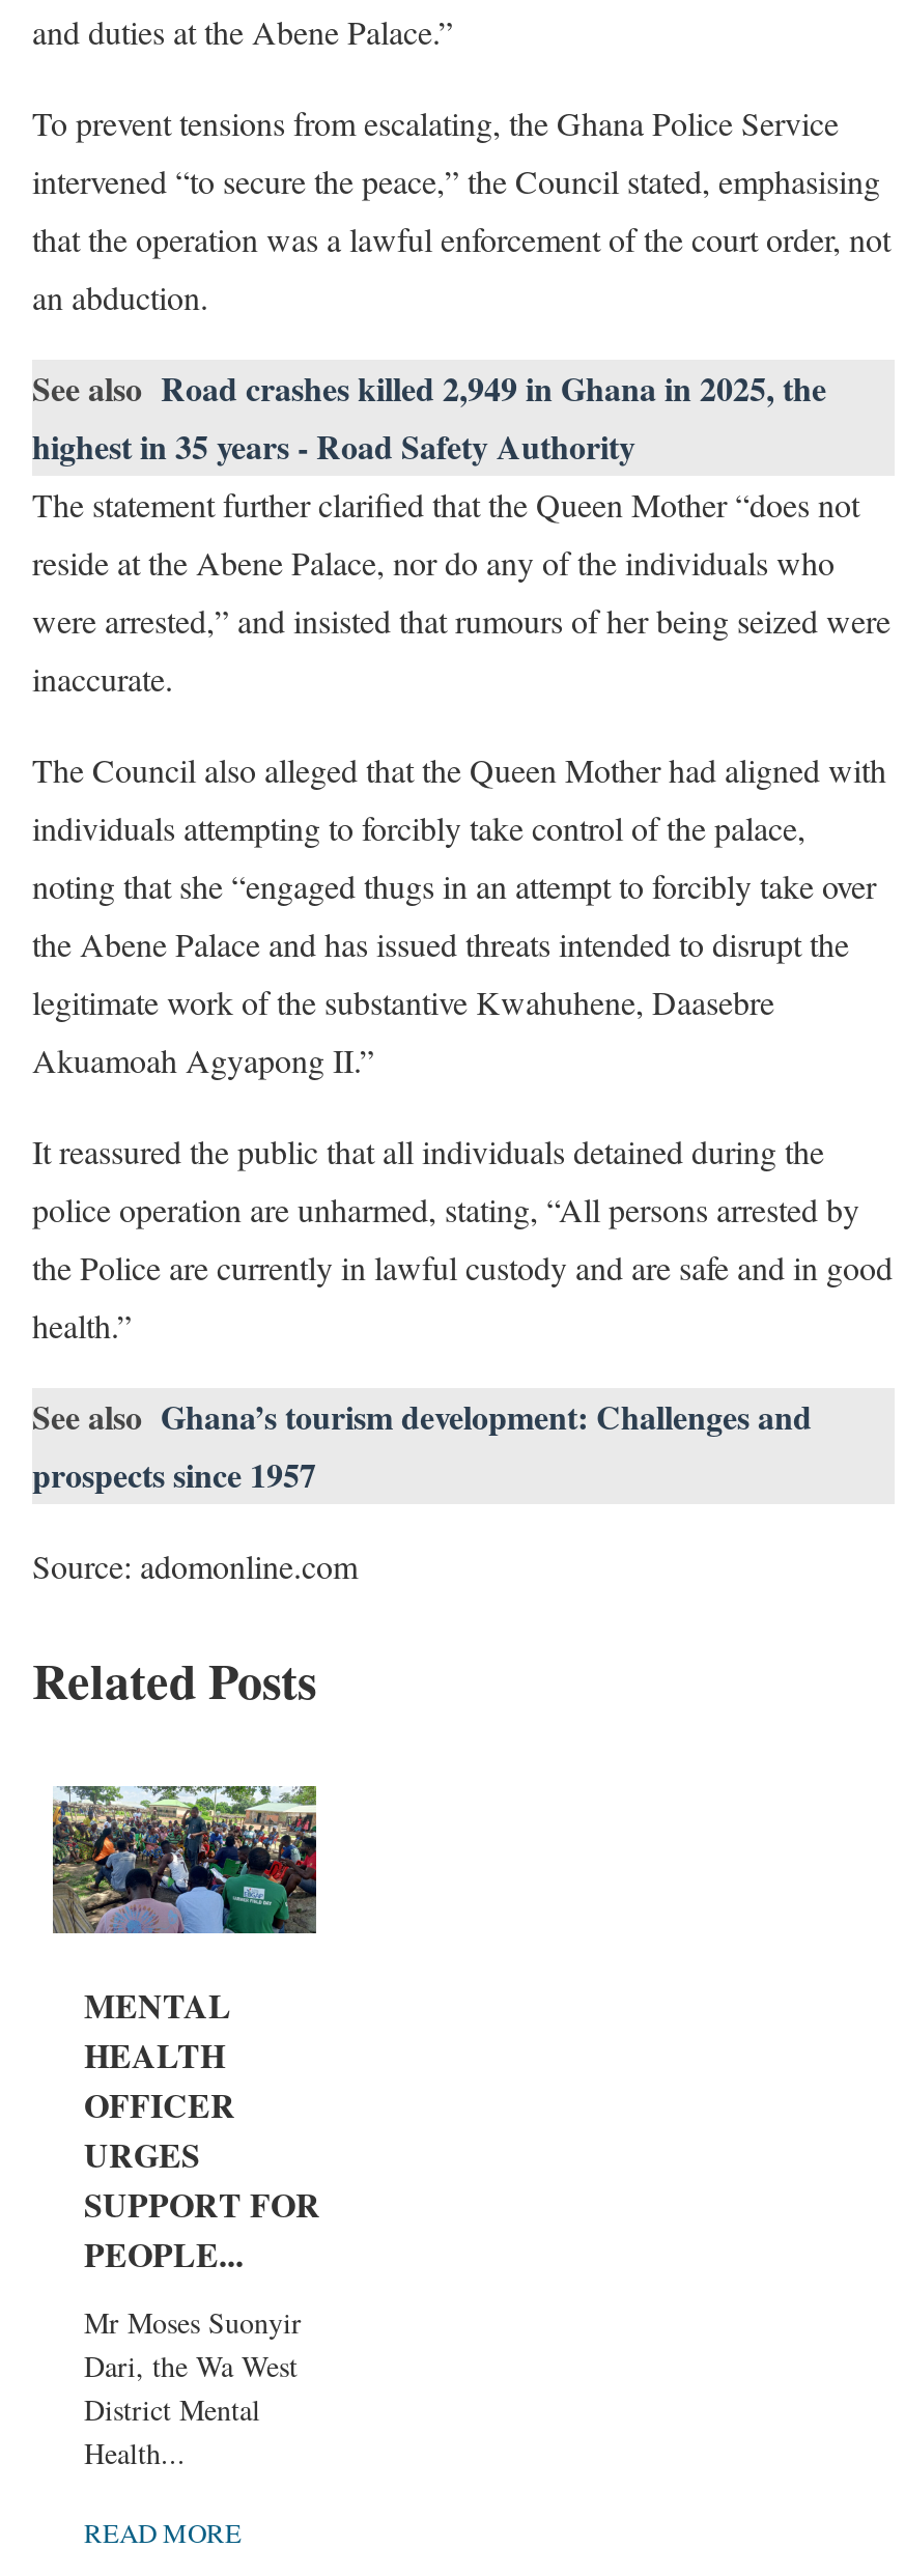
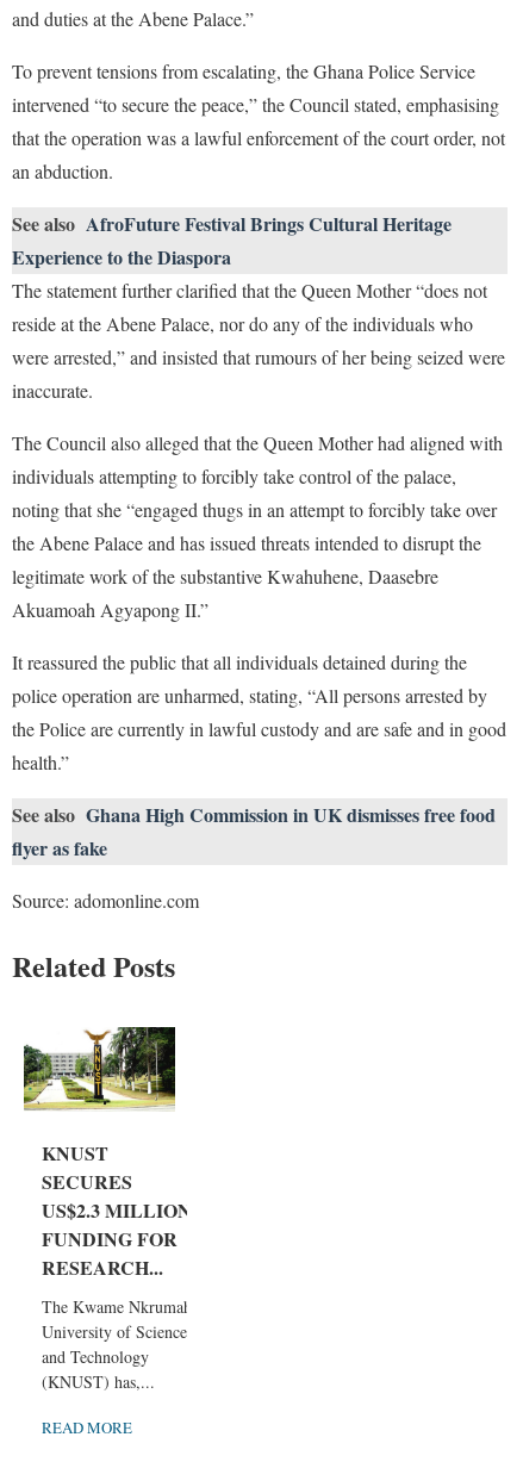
- See also Road crashes killed 2,949 in Ghana in 2025, the
- highest in 35 years - Road Safety Authority
+ See also AfroFuture Festival Brings Cultural Heritage
+ Experience to the Diaspora

- See also Ghana’s tourism development: Challenges and
- prospects since 1957
+ See also Ghana High Commission in UK dismisses free food
+ flyer as fake

- [image]
- MENTAL
- HEALTH
- OFFICER
- URGES
- SUPPORT FOR
- PEOPLE...
+ [image]
+ KNUST
+ SECURES
+ US$2.3 MILLION
+ FUNDING FOR
+ RESEARCH...

- Mr Moses Suonyir
- Dari, the Wa West
- District Mental
- Health...
+ The Kwame Nkrumah
+ University of Science
+ and Technology
+ (KNUST) has,...
